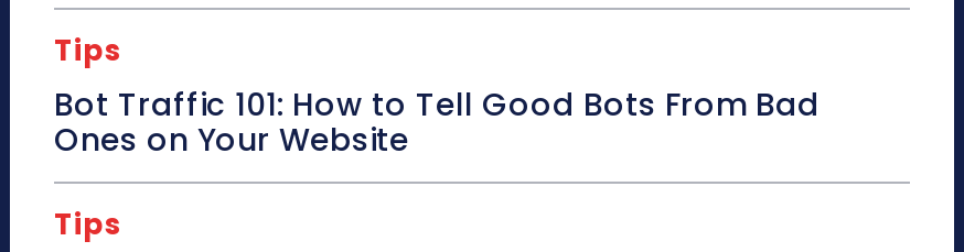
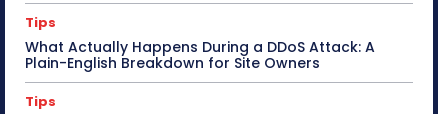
- Bot Traffic 101: How to Tell Good Bots From Bad
- Ones on Your Website
+ What Actually Happens During a DDoS Attack: A
+ Plain-English Breakdown for Site Owners
